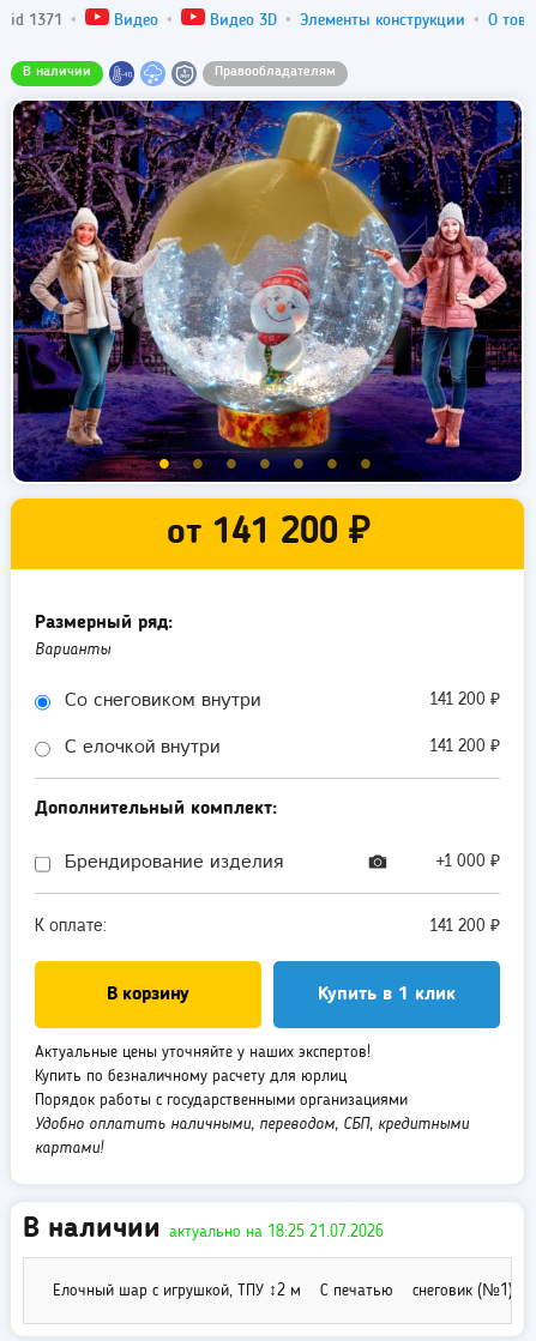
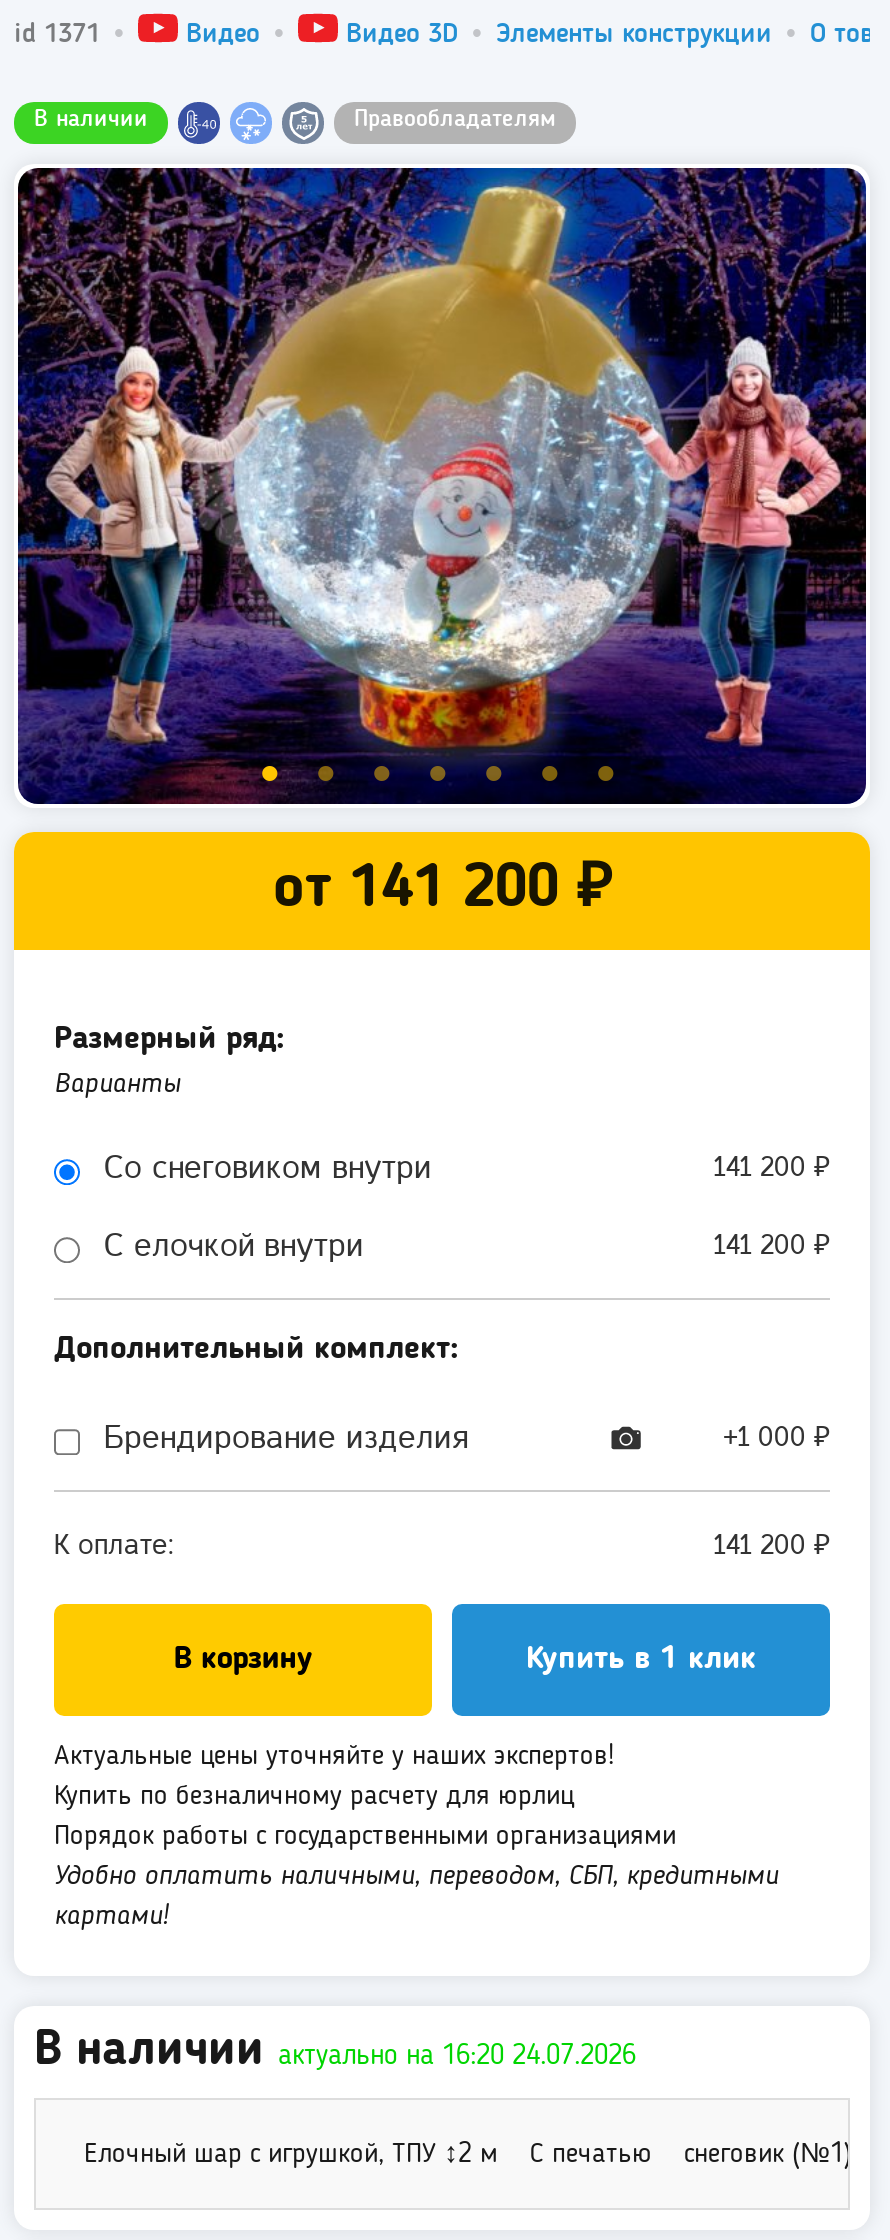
- В наличии актуально на 18:25 21.07.2026
+ В наличии актуально на 16:20 24.07.2026
